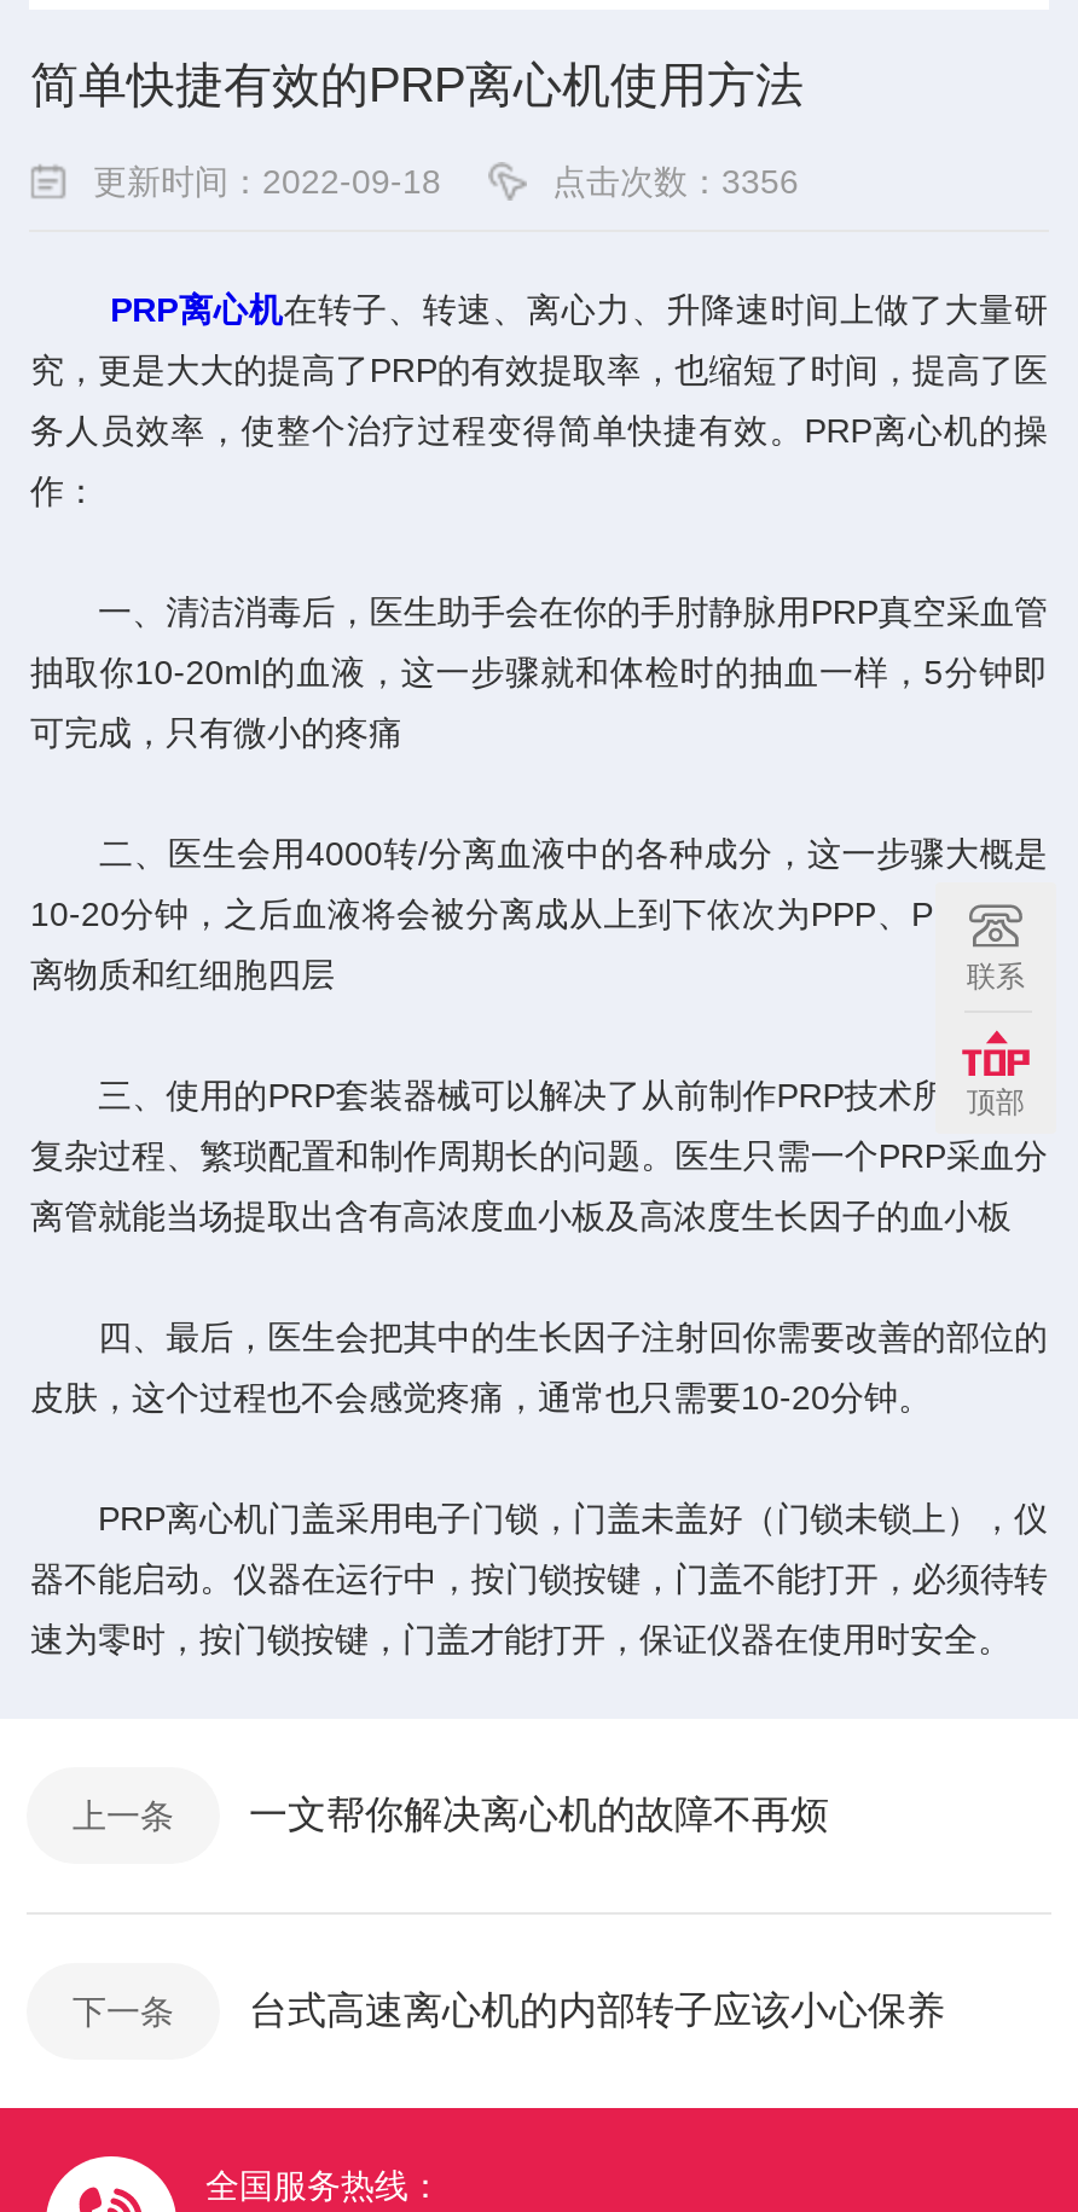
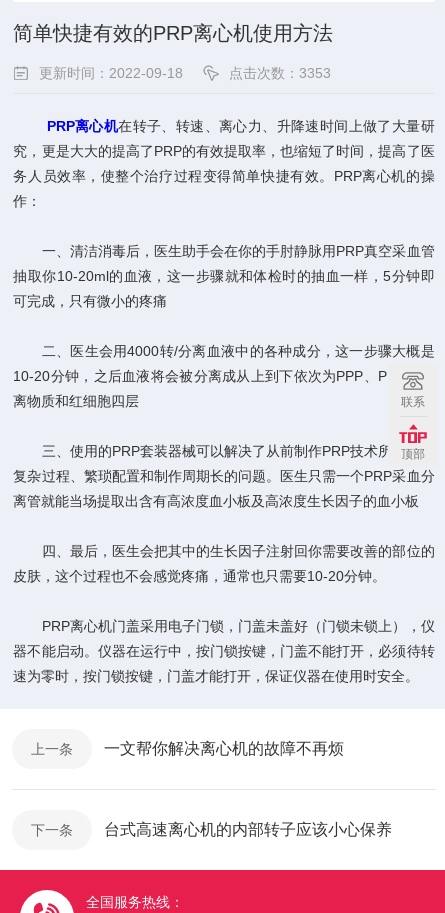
- 点击次数：3356
+ 点击次数：3353
